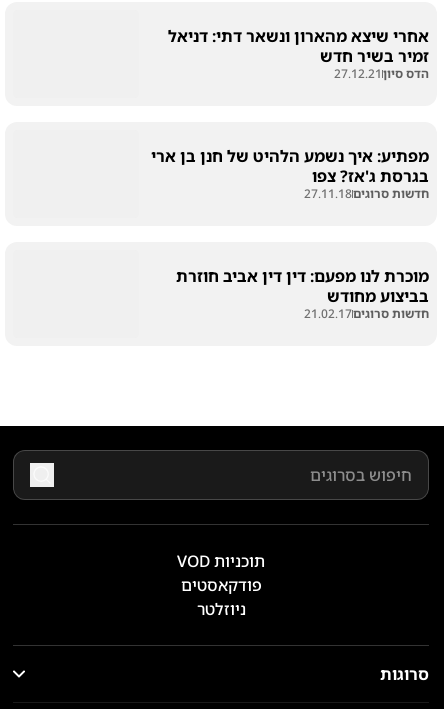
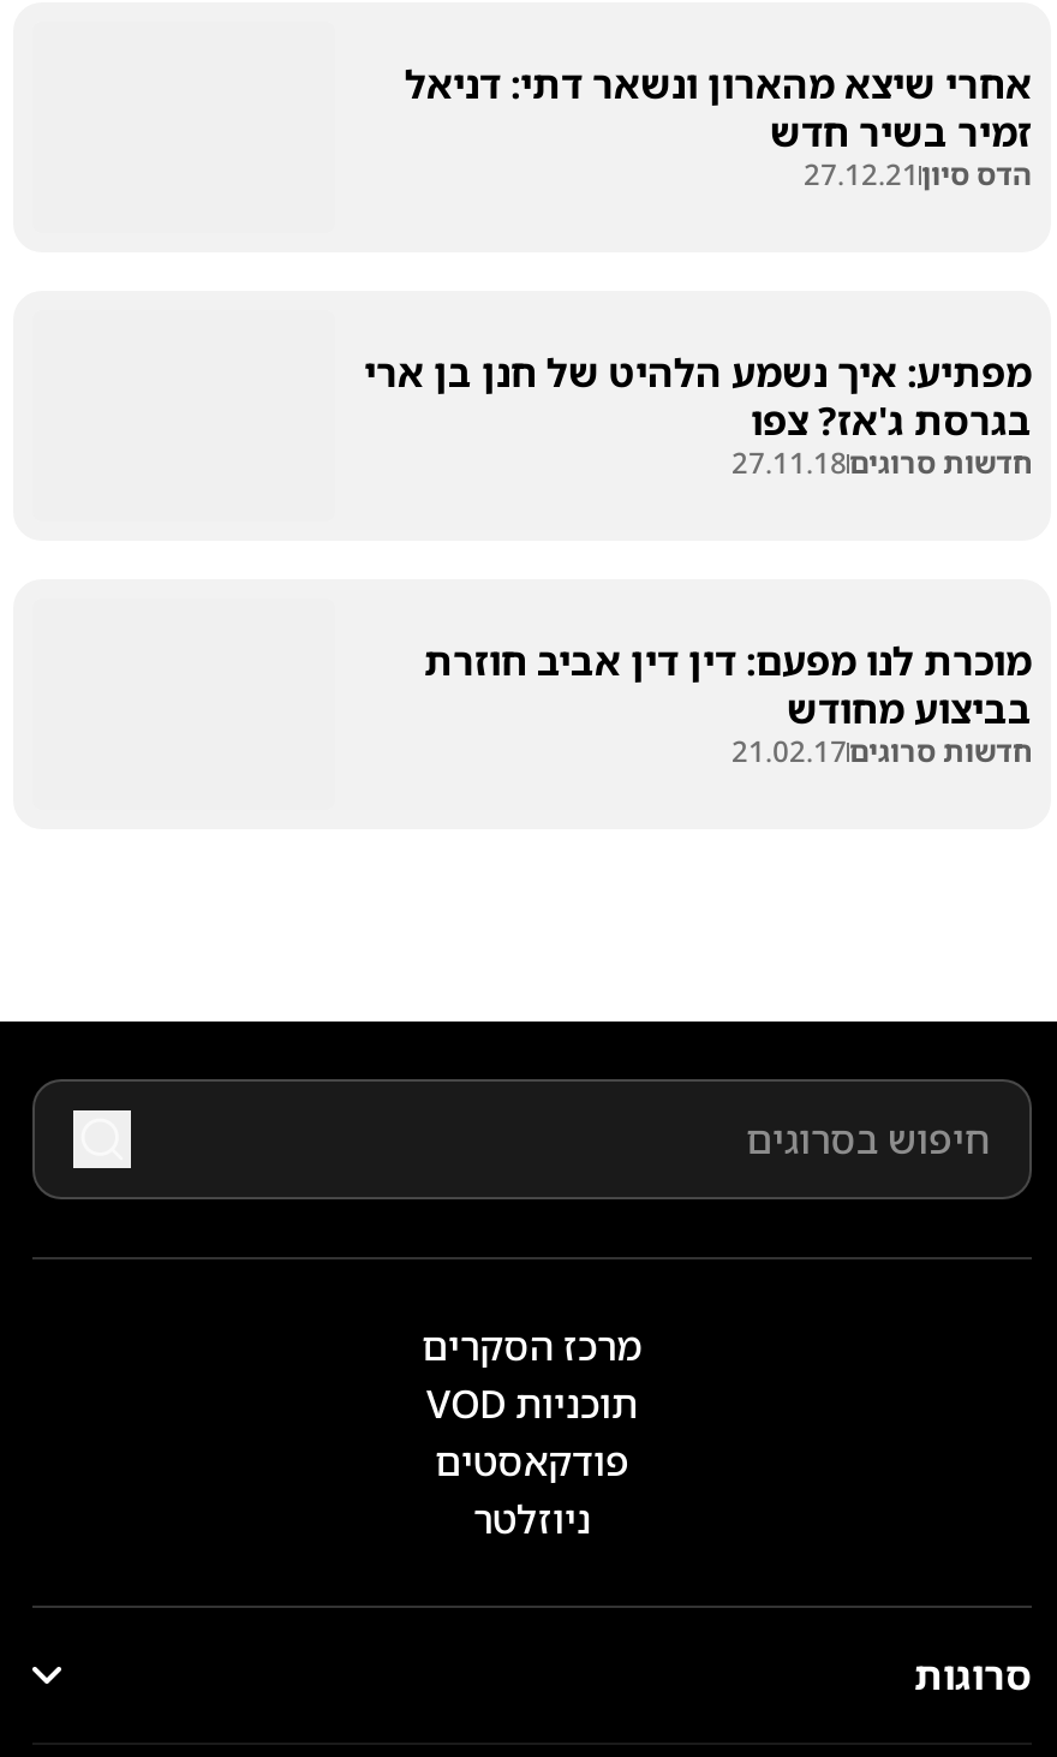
+ מרכז הסקרים
